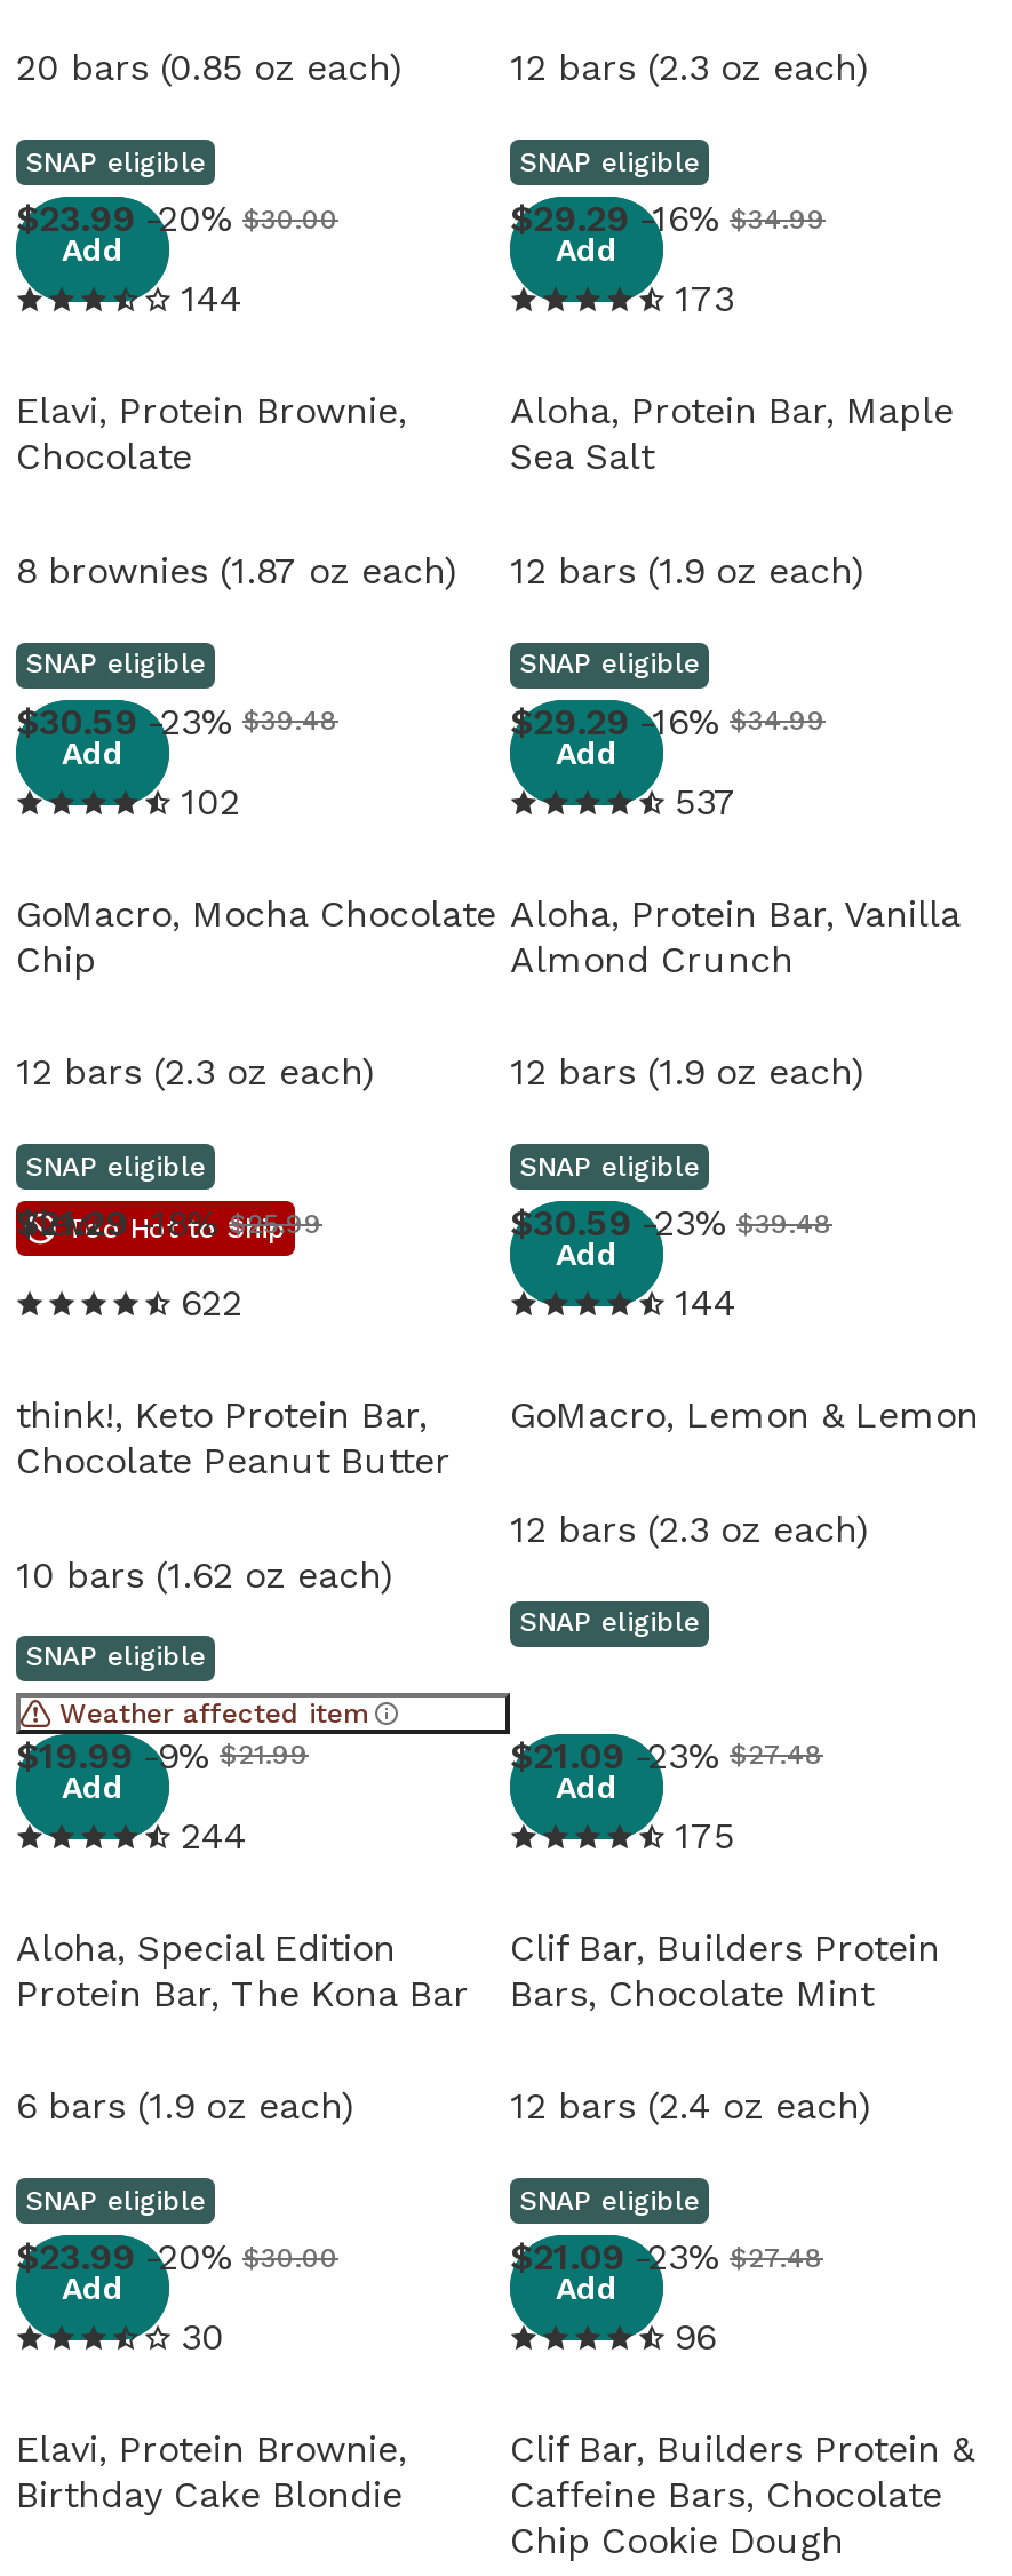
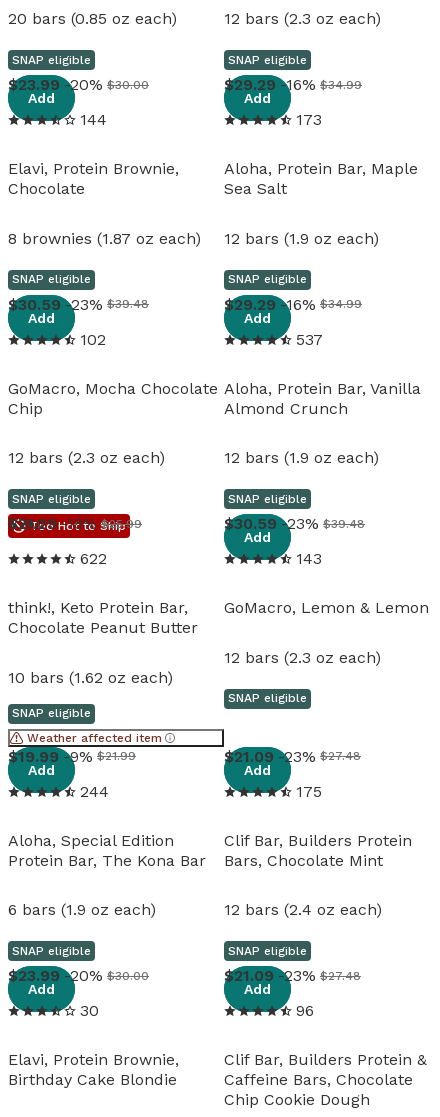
- 144
+ 143
